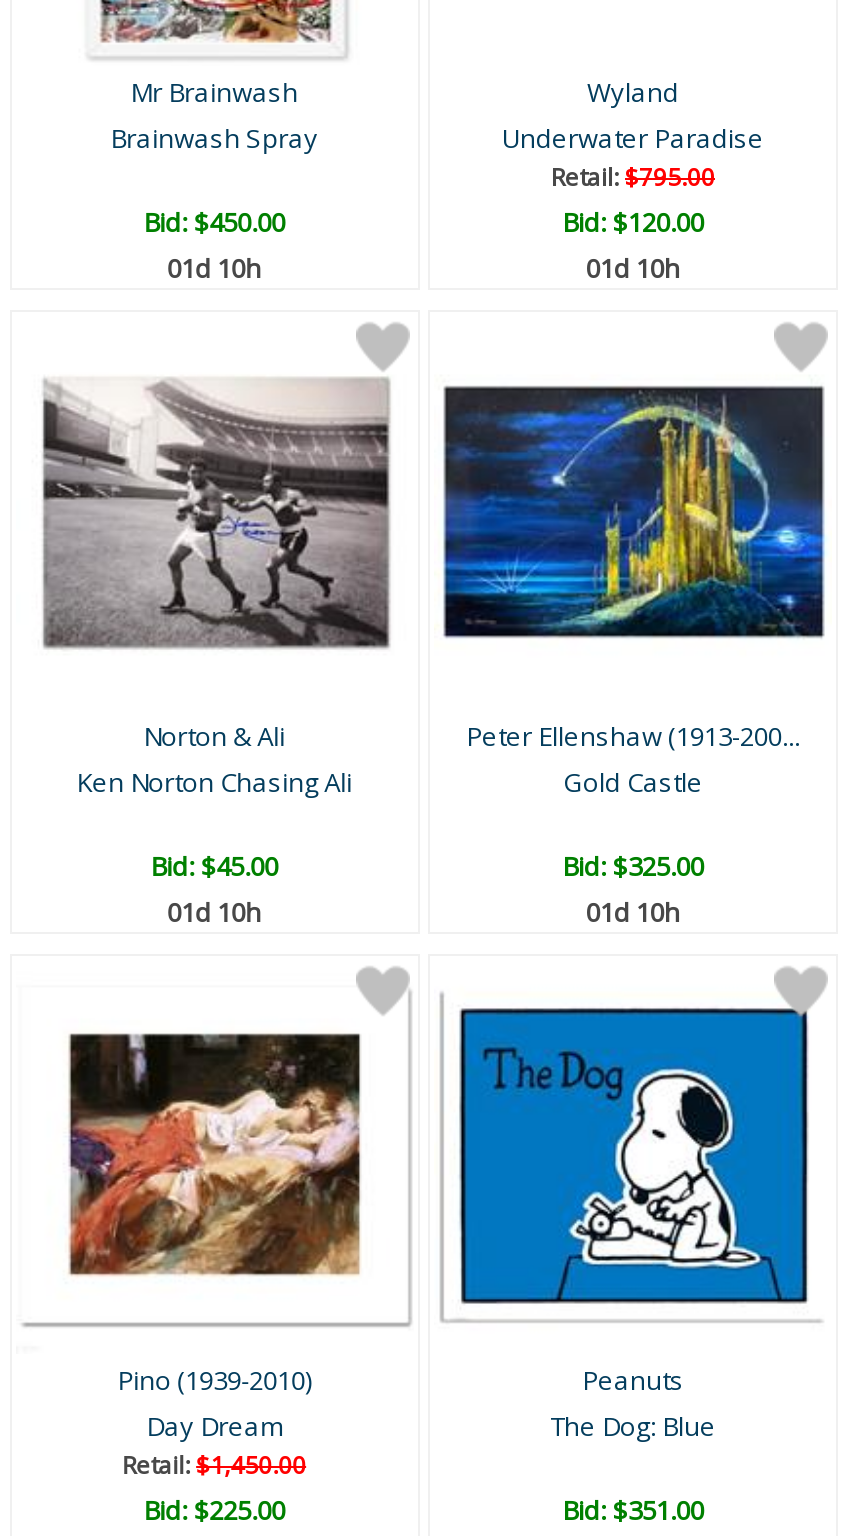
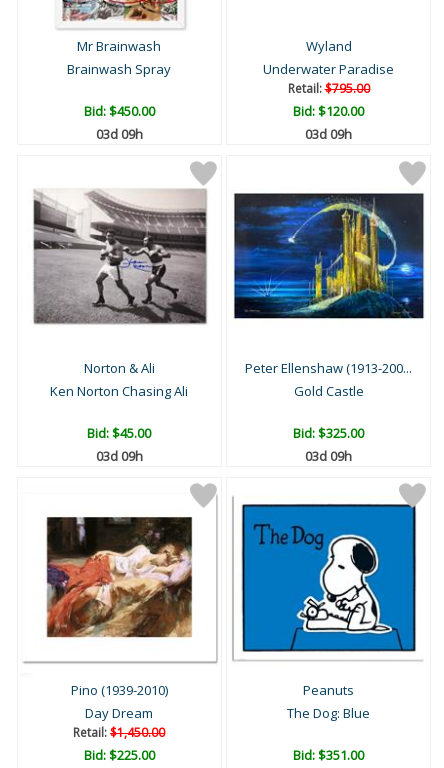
- 01d 10h
+ 03d 09h

- 01d 10h
+ 03d 09h

- 01d 10h
+ 03d 09h

- 01d 10h
+ 03d 09h
